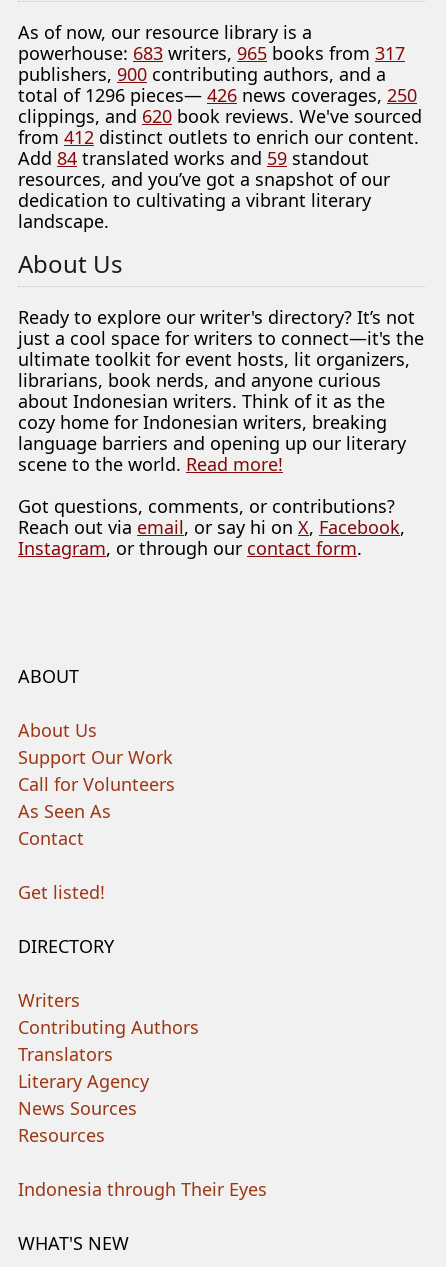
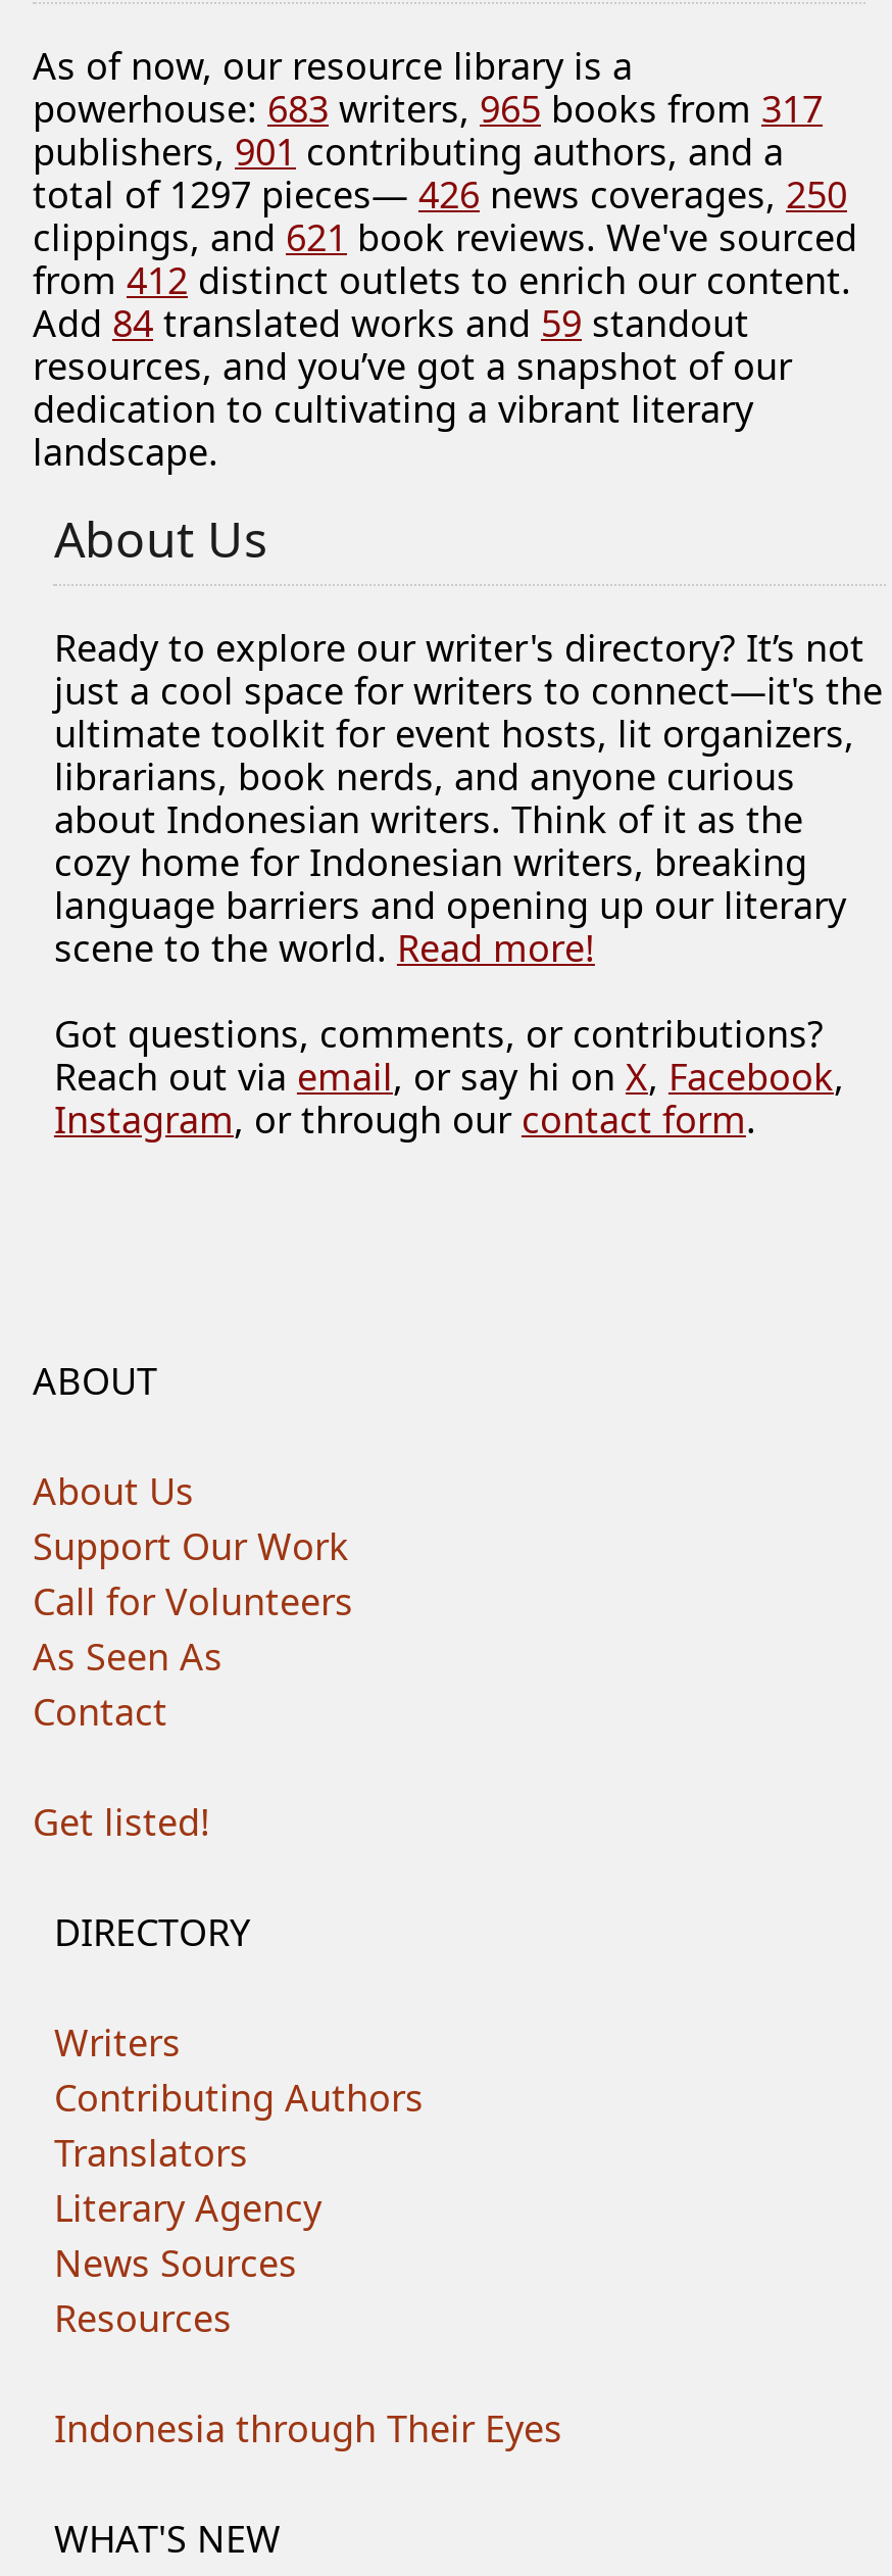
- publishers, 900contributing authors, and a
+ publishers, 901contributing authors, and a

- total of 1296 pieces— 426 news coverages, 250
+ total of 1297 pieces— 426 news coverages, 250

- clippings, and 620 book reviews. We've sourced
+ clippings, and 621 book reviews. We've sourced
